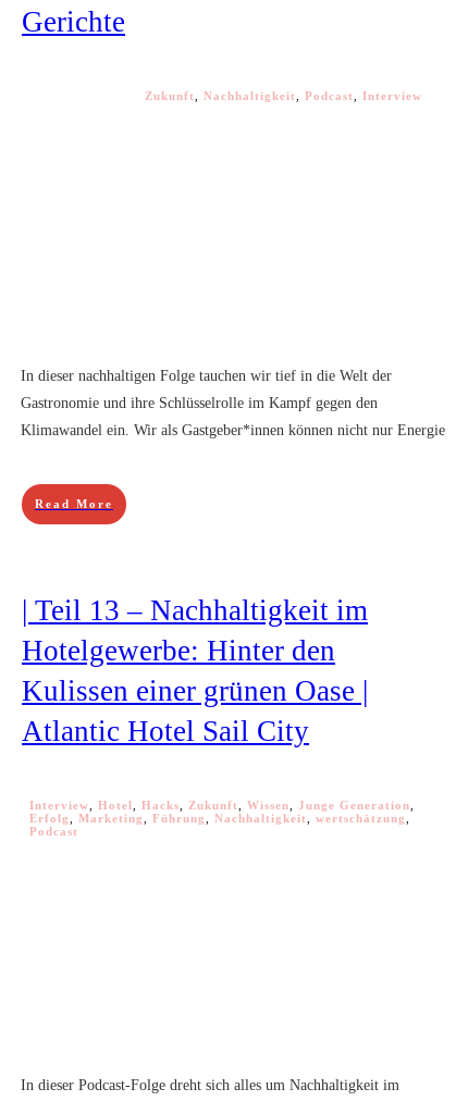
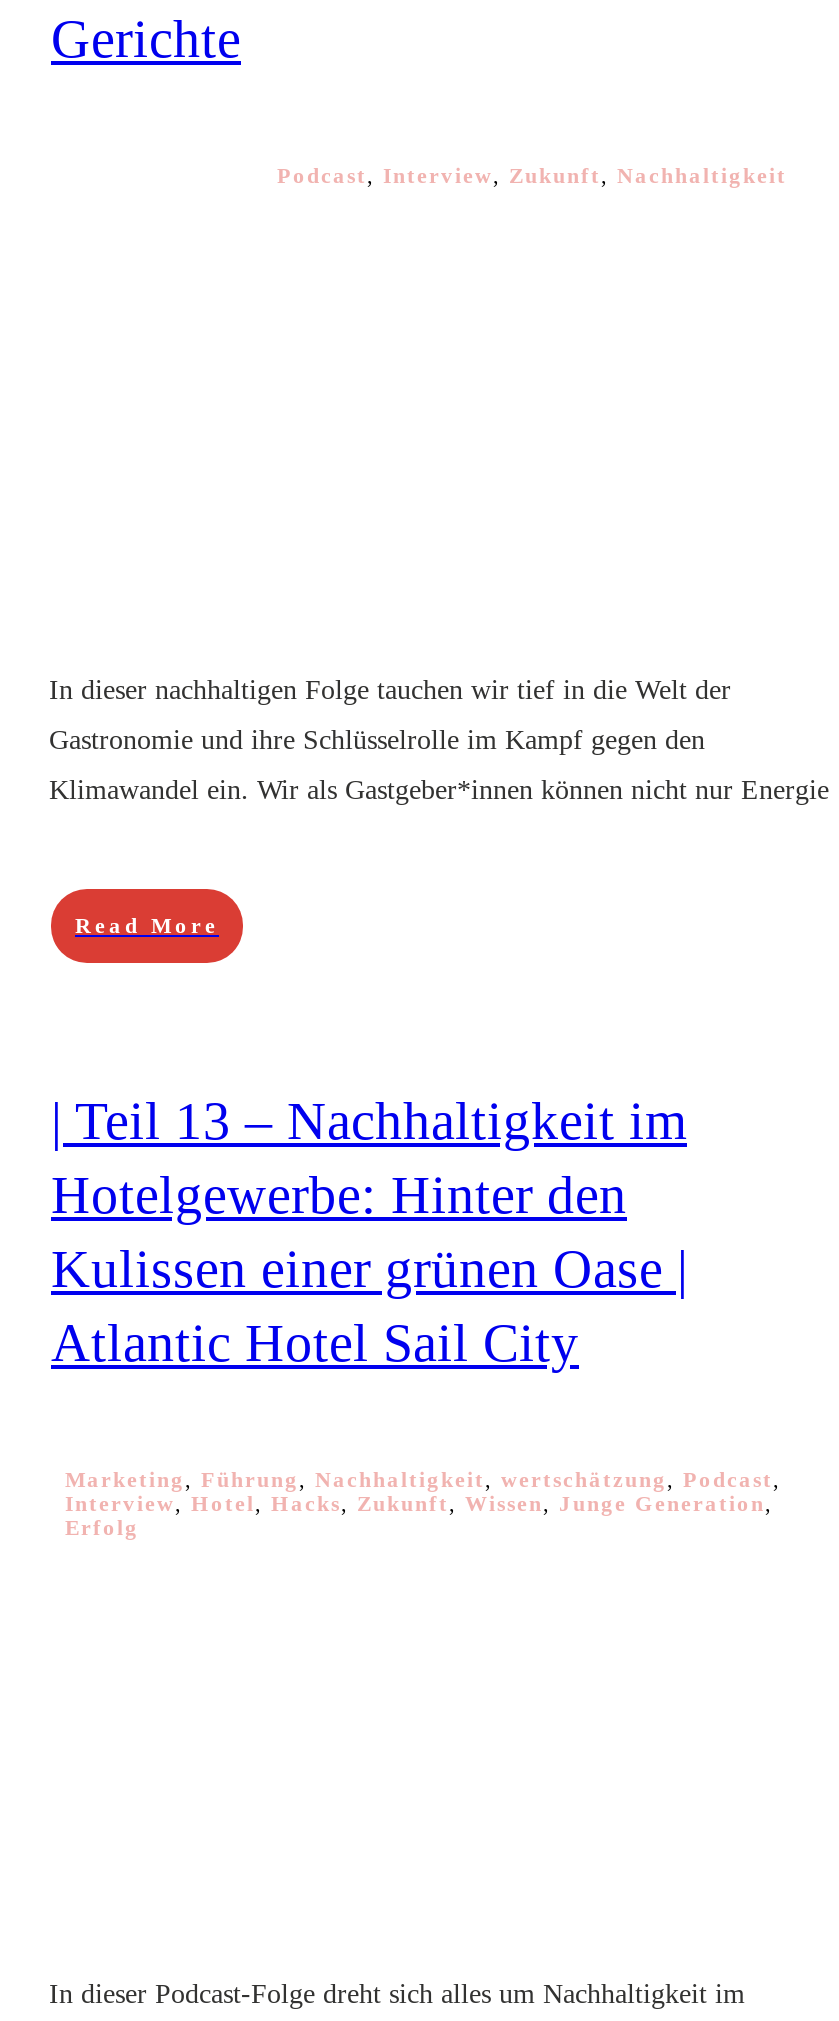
- Zukunft, Nachhaltigkeit, Podcast, Interview
+ Podcast, Interview, Zukunft, Nachhaltigkeit

+ Marketing, Führung, Nachhaltigkeit, wertschätzung, Podcast,

- Erfolg, Marketing, Führung, Nachhaltigkeit, wertschätzung,
- Podcast
+ Erfolg
